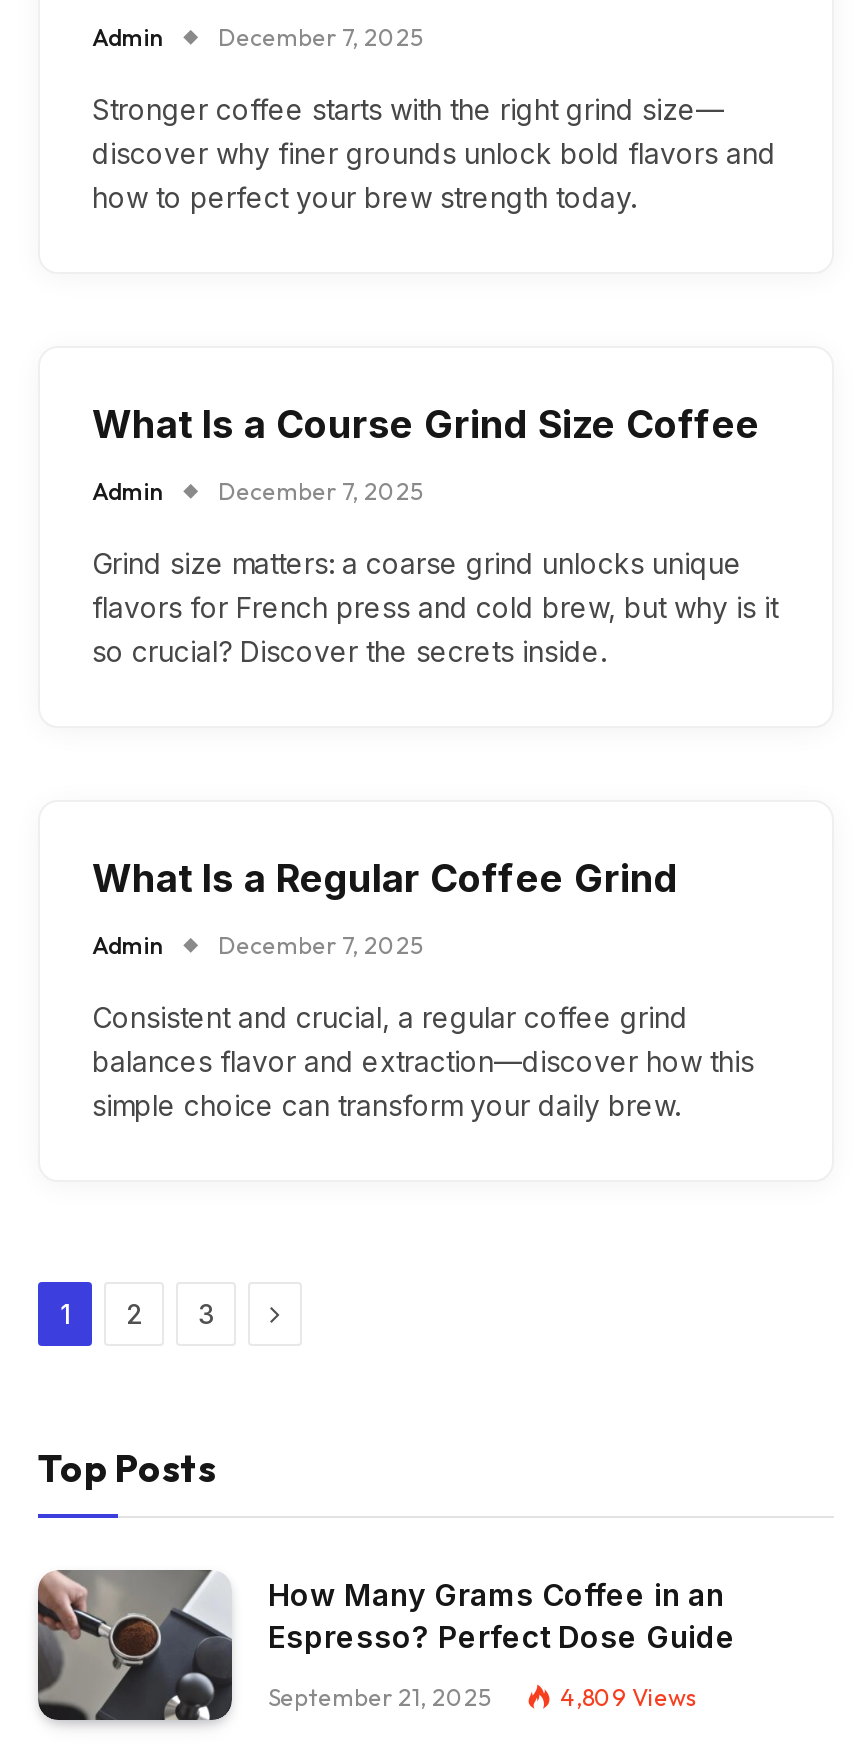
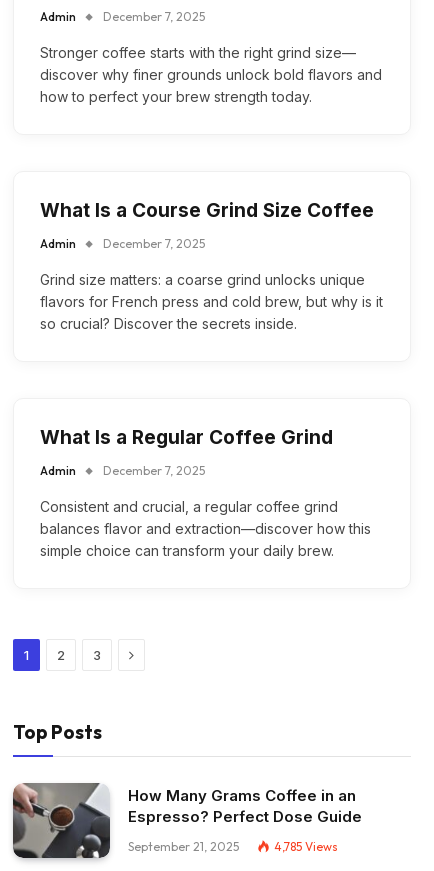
- 4,809 Views
+ 4,785 Views
